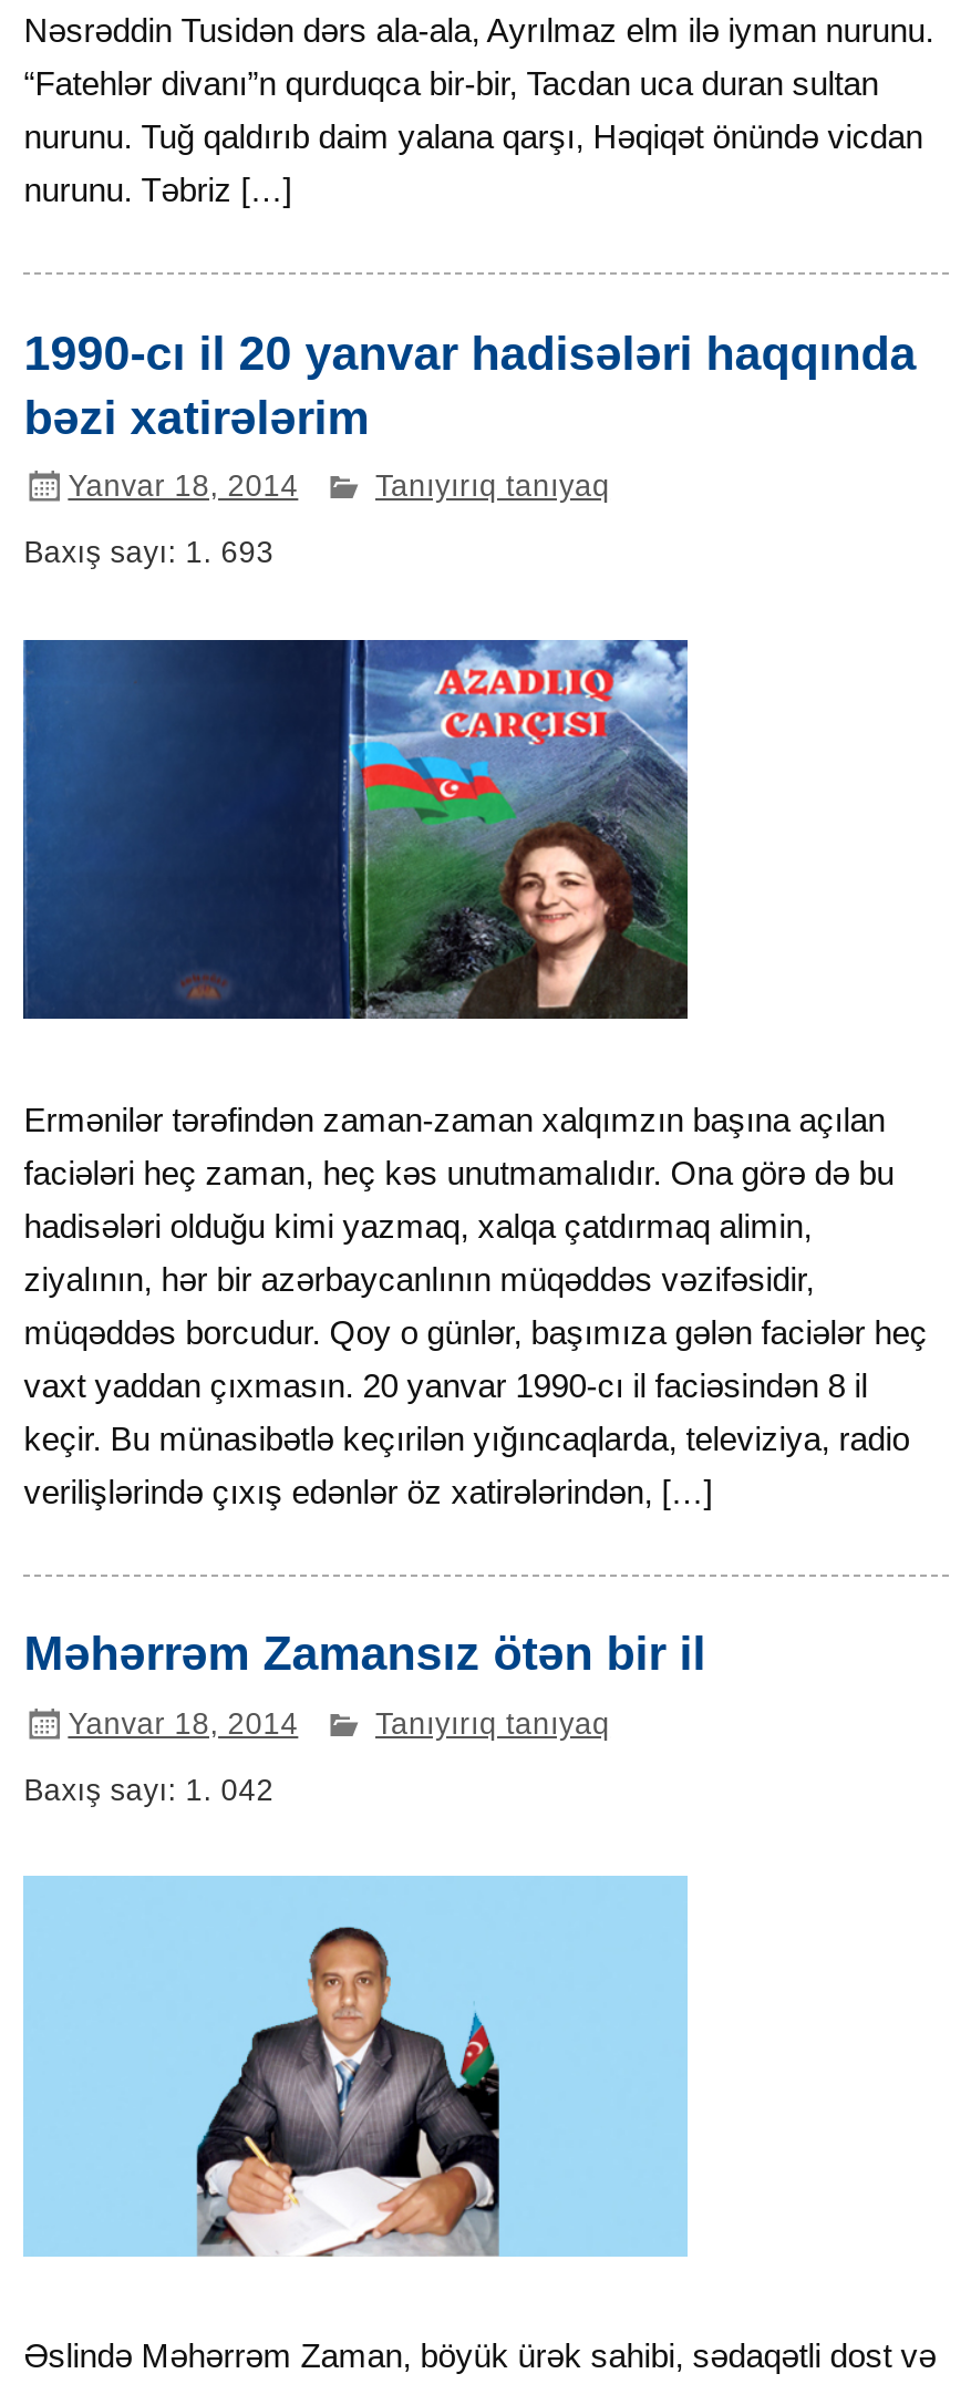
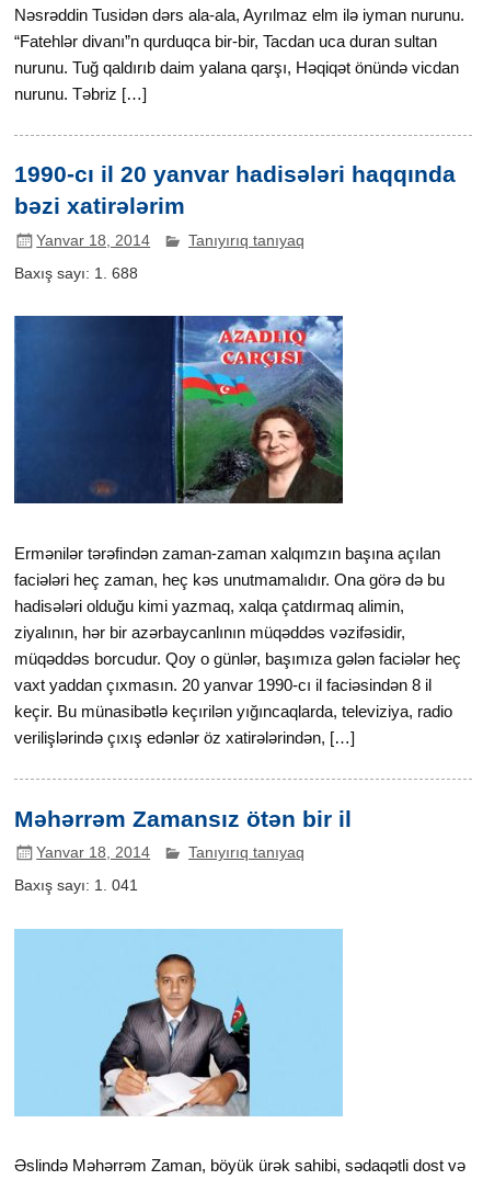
- Baxış sayı: 1. 693
+ Baxış sayı: 1. 688

- Baxış sayı: 1. 042
+ Baxış sayı: 1. 041
